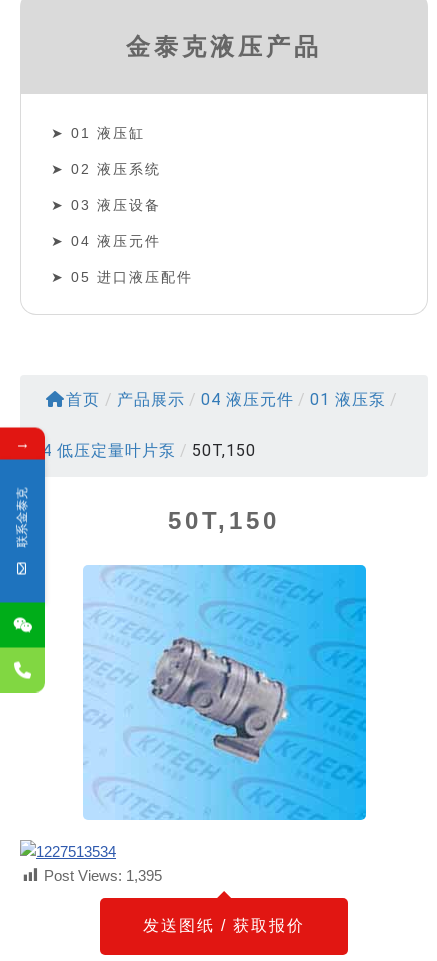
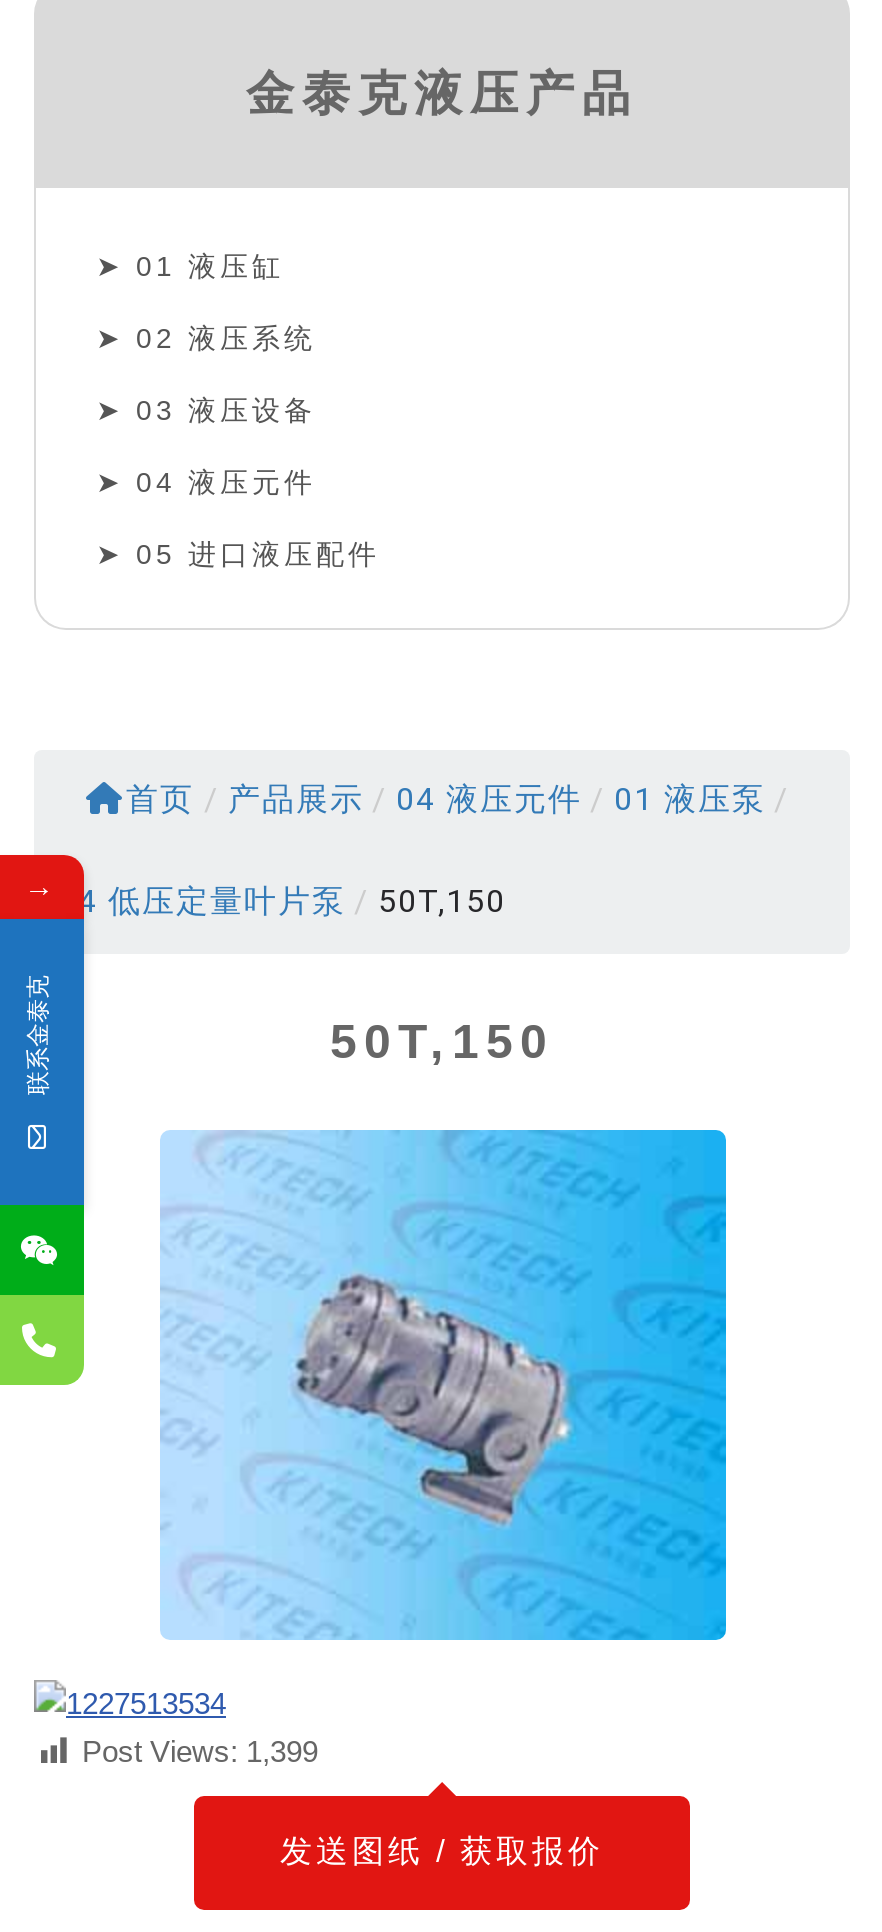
- Post Views: 1,395
+ Post Views: 1,399
